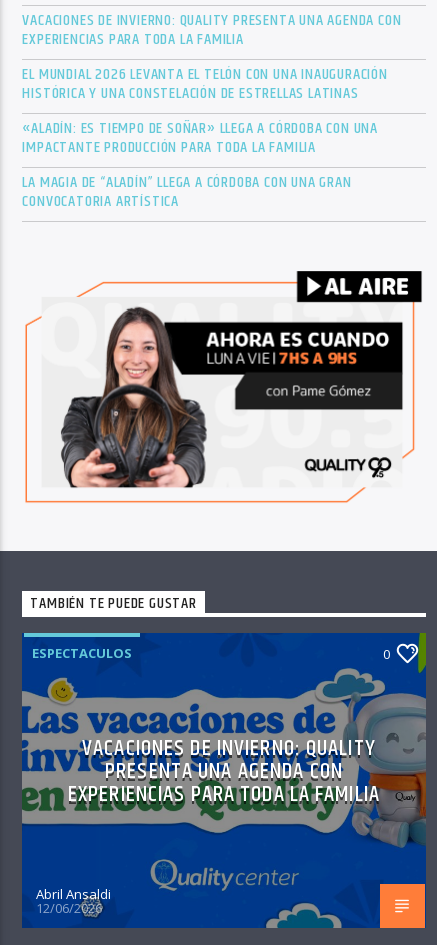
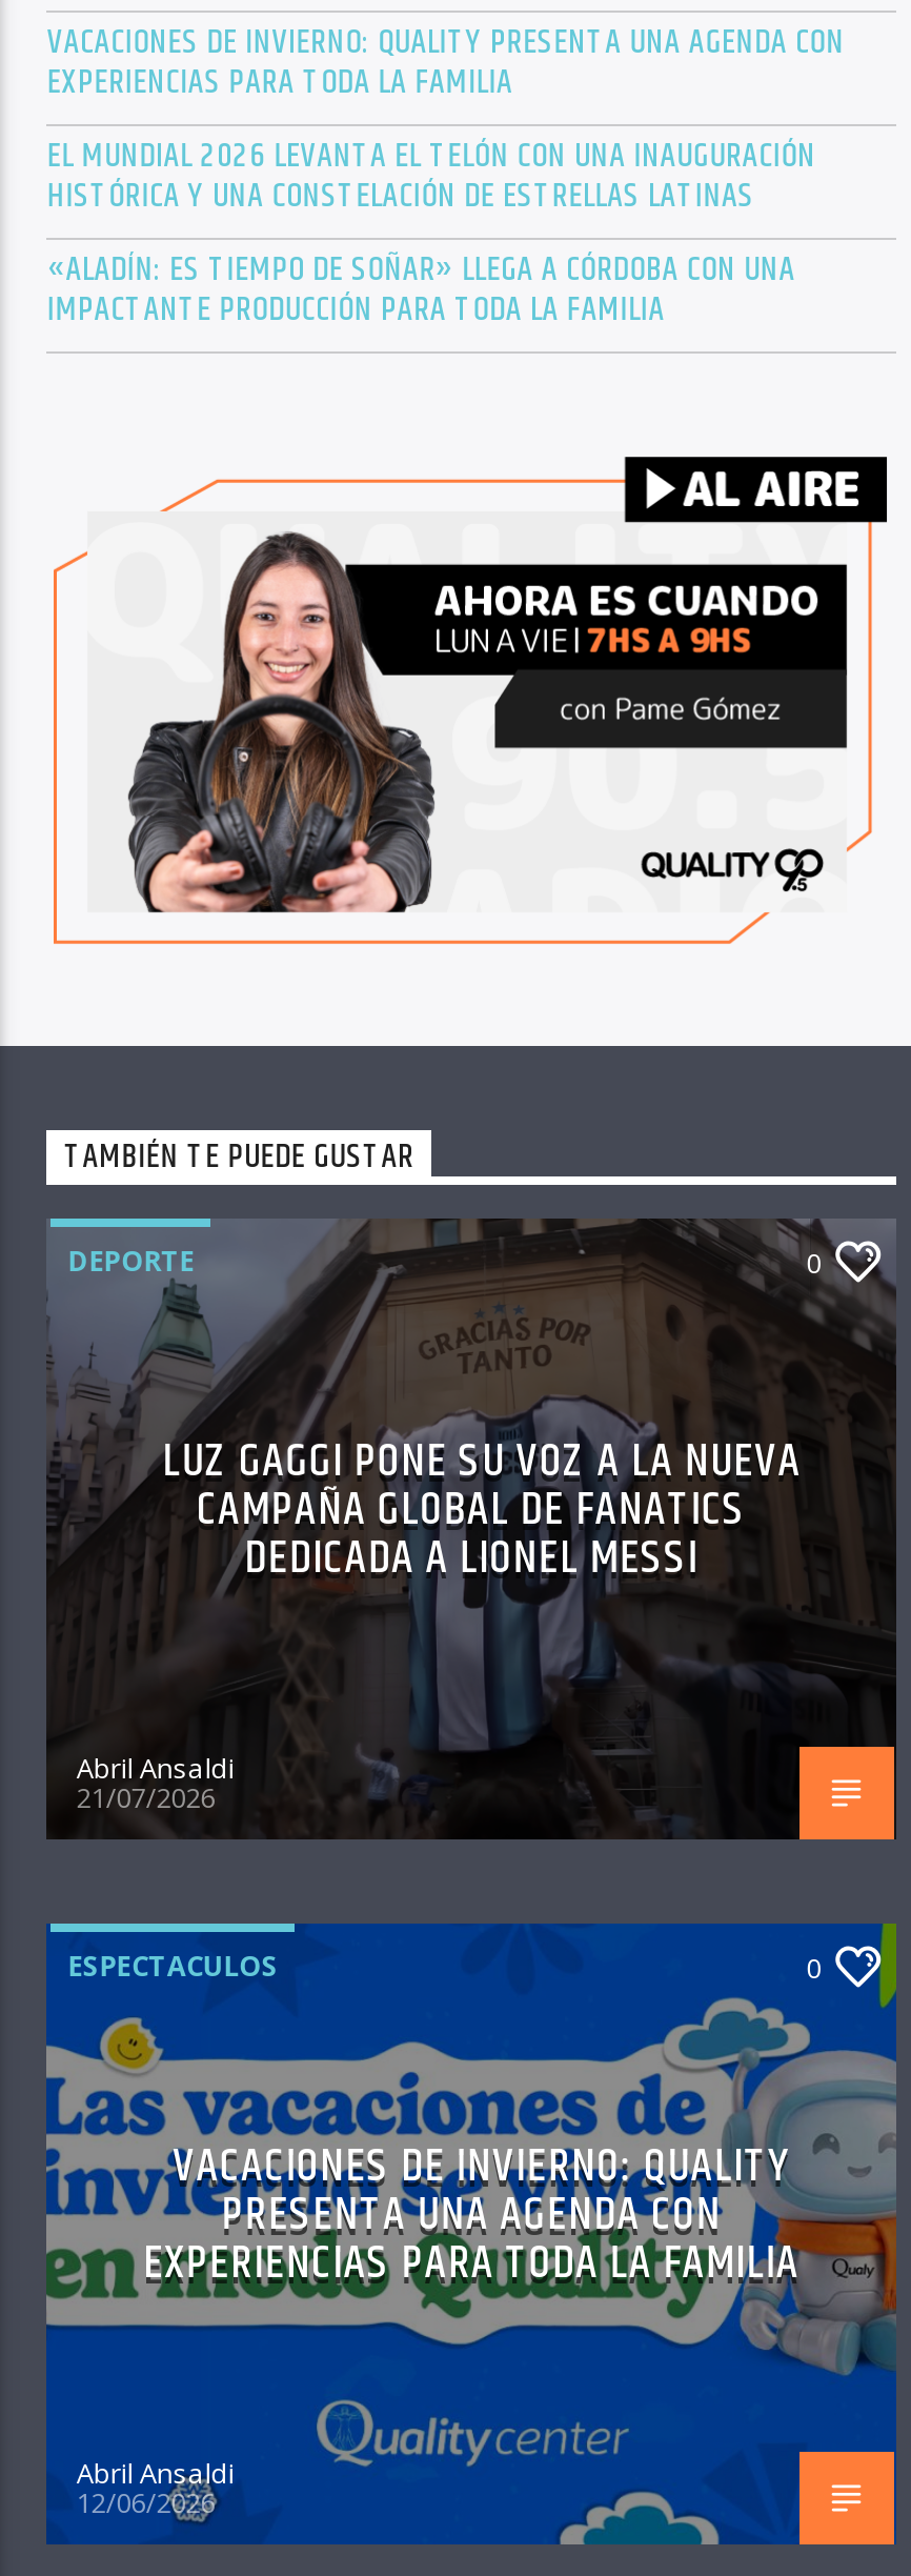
- LA MAGIA DE “ALADÍN” LLEGA A CÓRDOBA CON UNA GRAN
- CONVOCATORIA ARTÍSTICA

moved up: [image]

moved up: TAMBIÉN TE PUEDE GUSTAR

+ [image]
+ DEPORTE
+ 0
+ LUZ GAGGI PONE SU VOZ A LA NUEVA
+ CAMPAÑA GLOBAL DE FANATICS
+ DEDICADA A LIONEL MESSI
+ Abril Ansaldi
+ 21/07/2026
